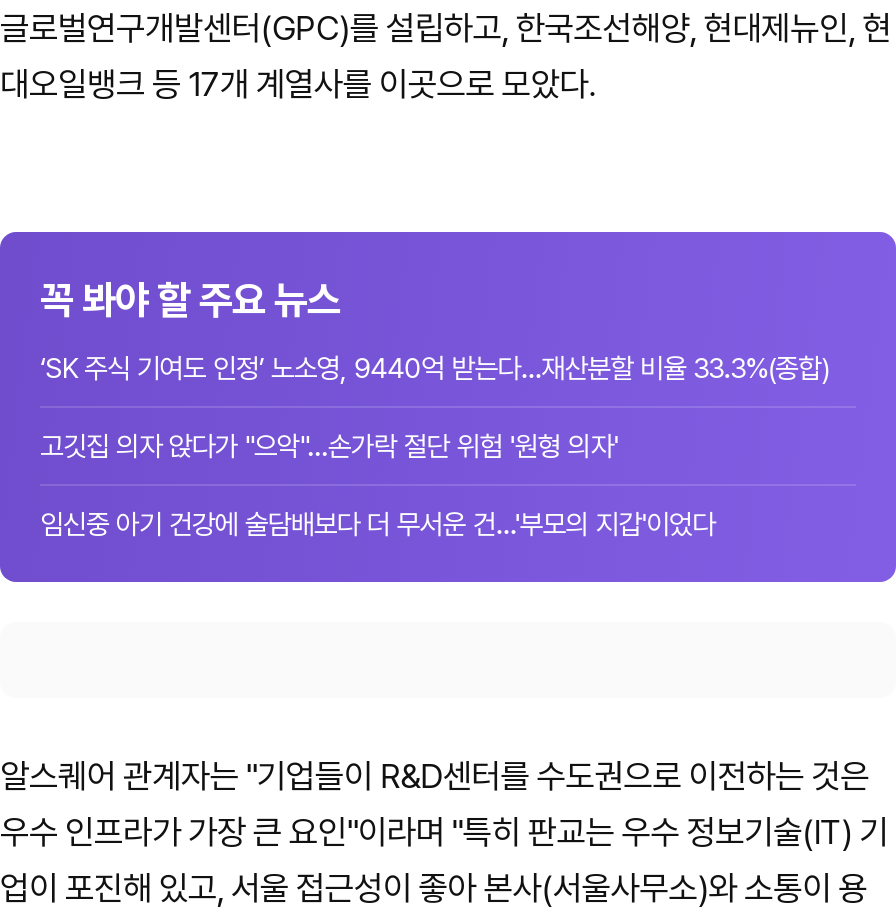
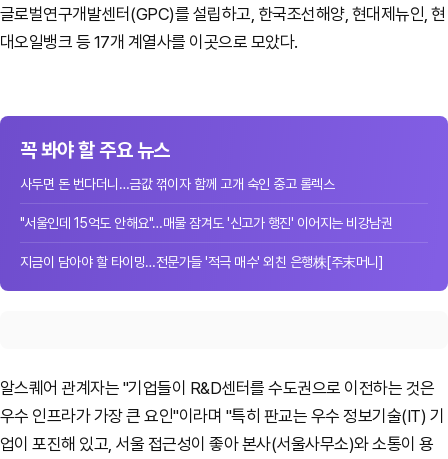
- ‘SK 주식 기여도 인정’ 노소영, 9440억 받는다…재산분할 비율 33.3%(종합)
+ 사두면 돈 번다더니…금값 꺾이자 함께 고개 숙인 중고 롤렉스

- 고깃집 의자 앉다가 "으악"…손가락 절단 위험 '원형 의자'
+ "서울인데 15억도 안해요"…매물 잠겨도 '신고가 행진' 이어지는 비강남권

- 임신중 아기 건강에 술담배보다 더 무서운 건…'부모의 지갑'이었다
+ 지금이 담아야 할 타이밍…전문가들 '적극 매수' 외친 은행株[주末머니]
